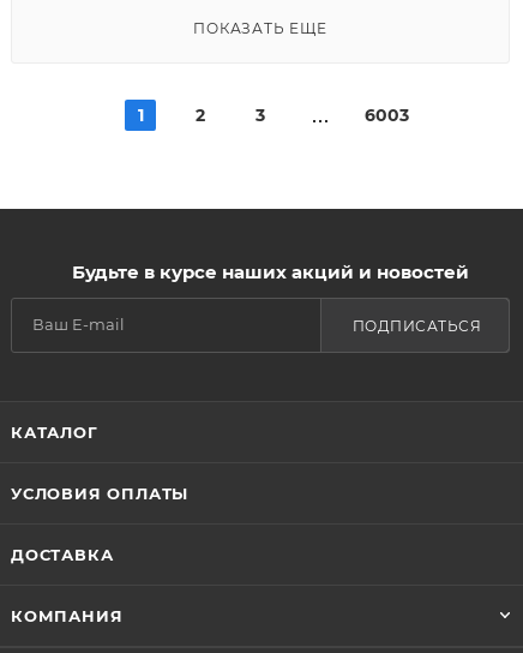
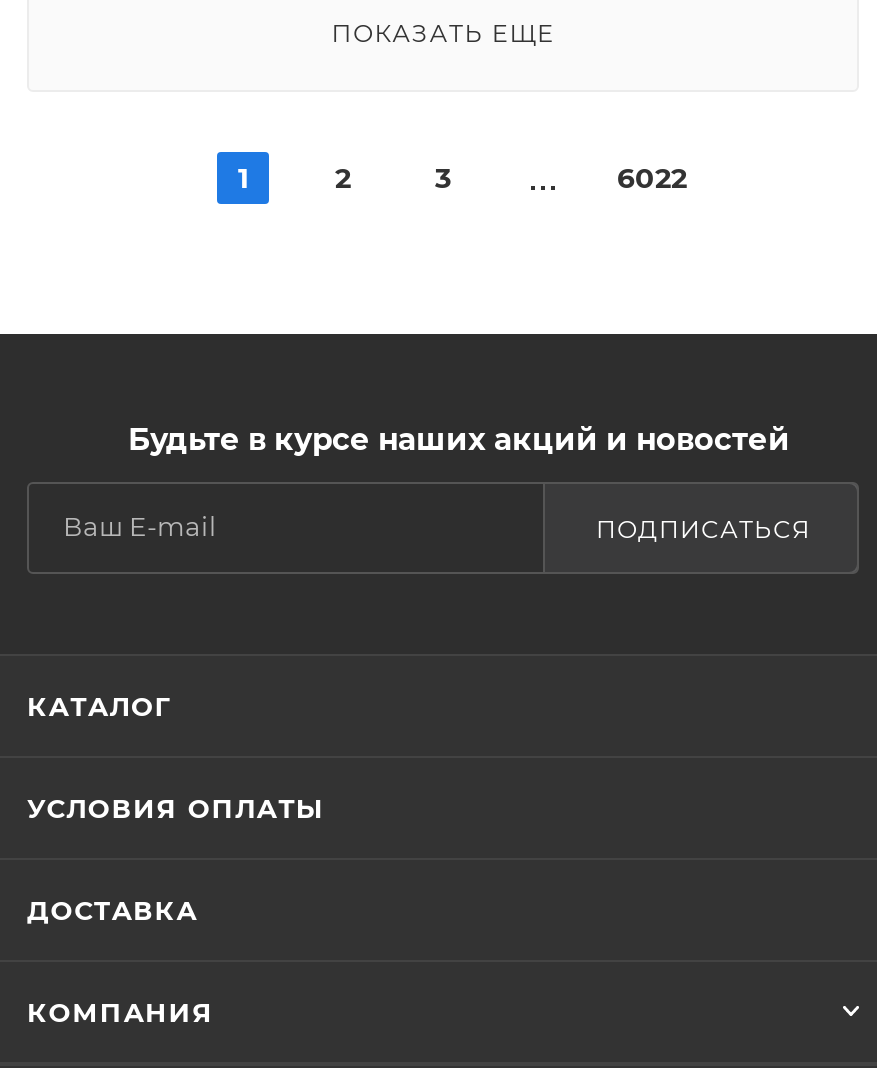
- 6003
+ 6022
